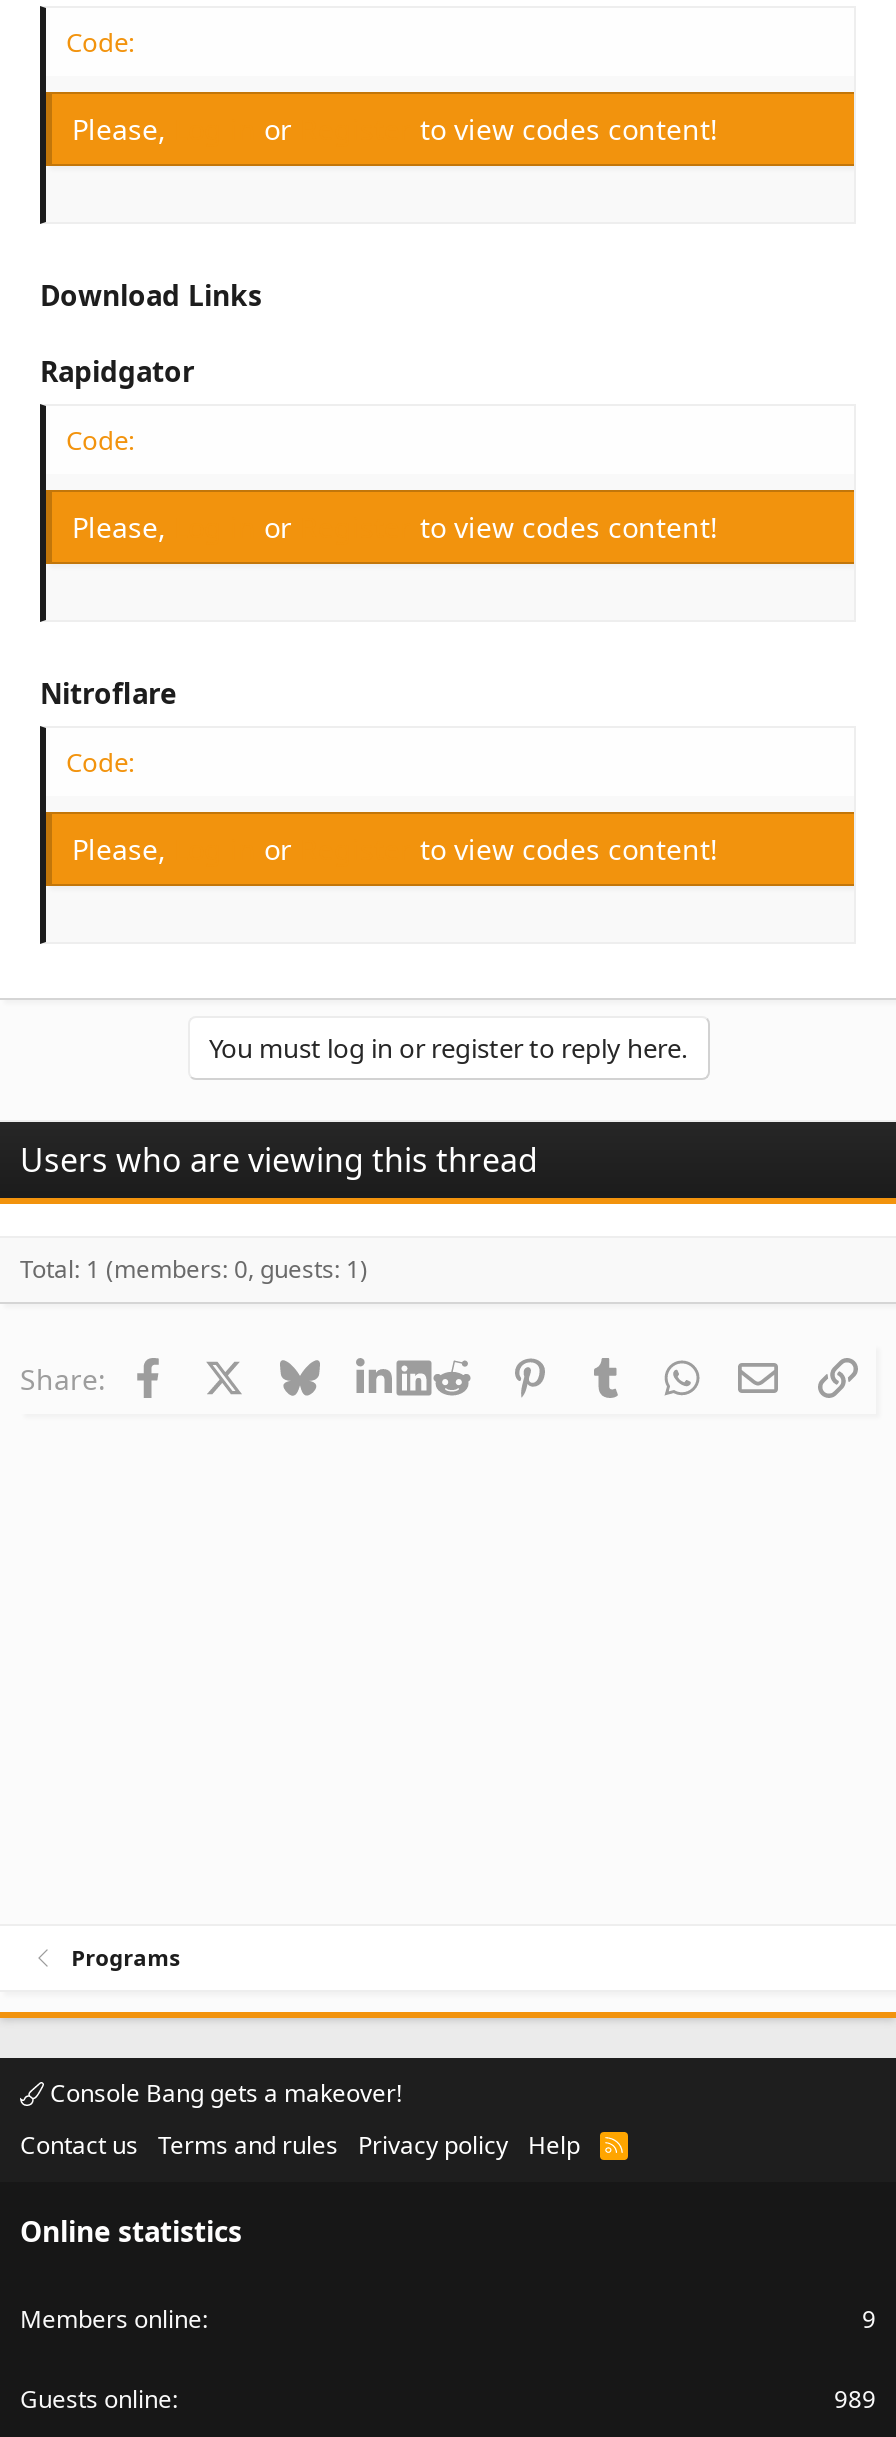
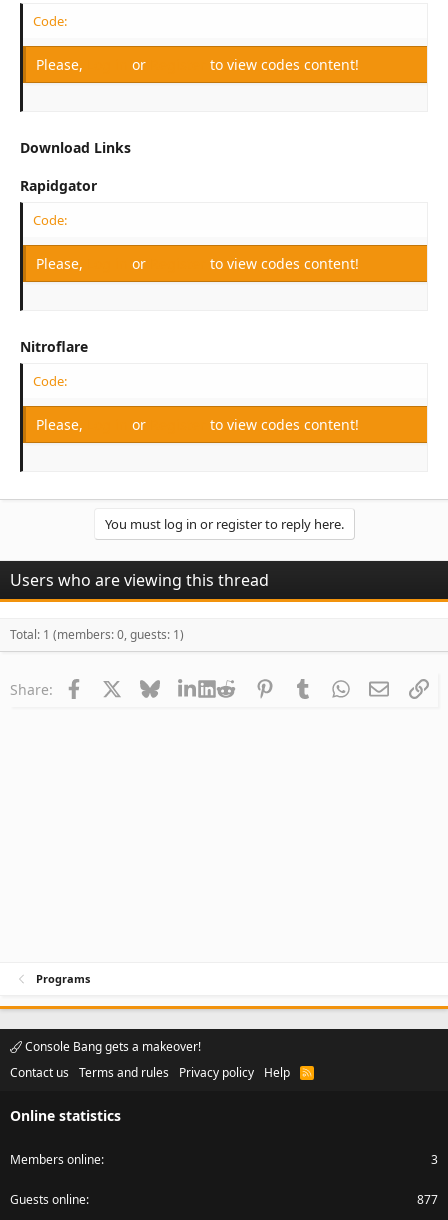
- 9
+ 3

- 989
+ 877
